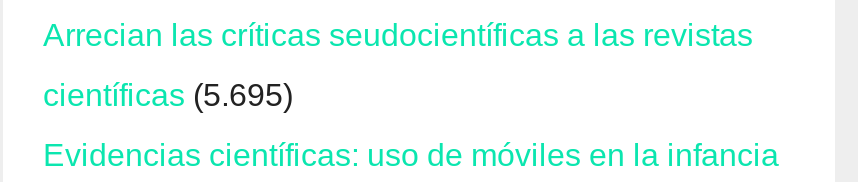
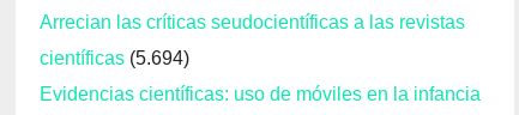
- científicas (5.695)
+ científicas (5.694)
